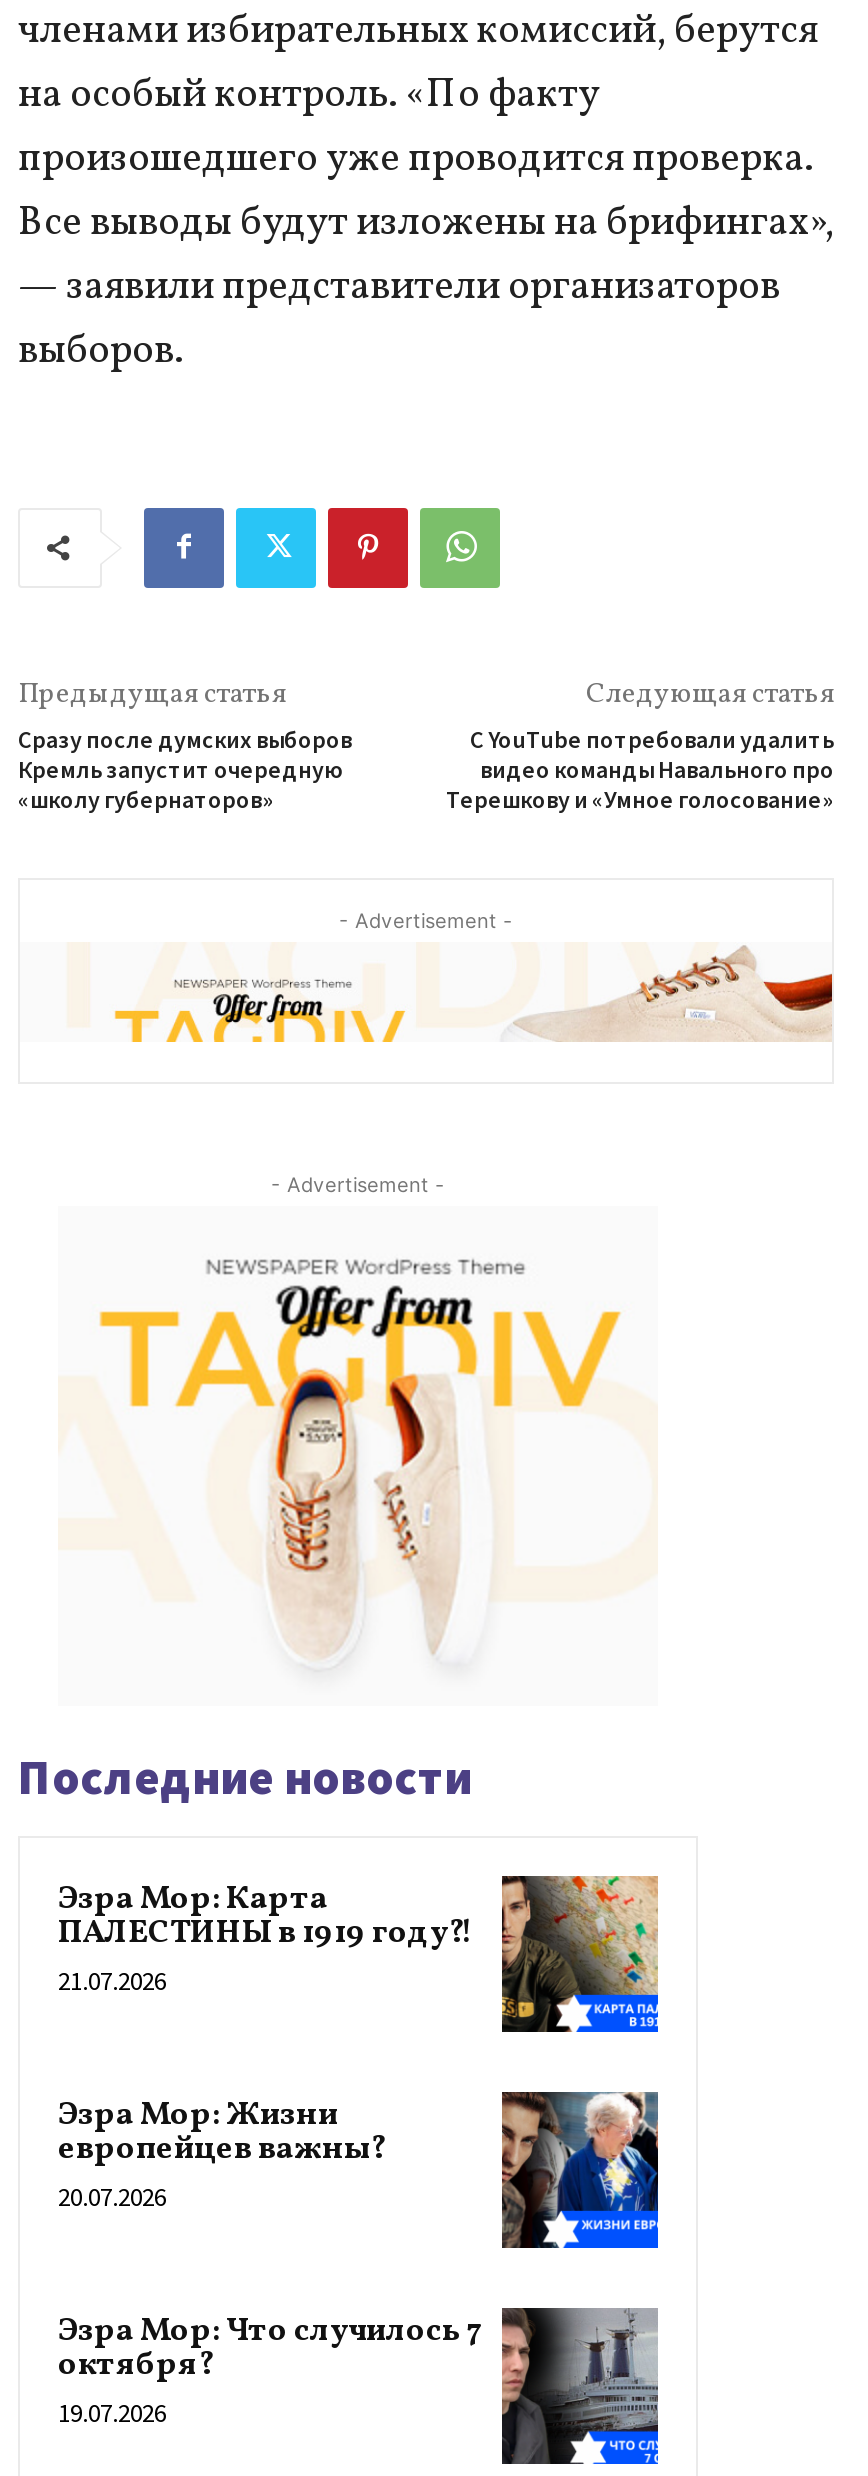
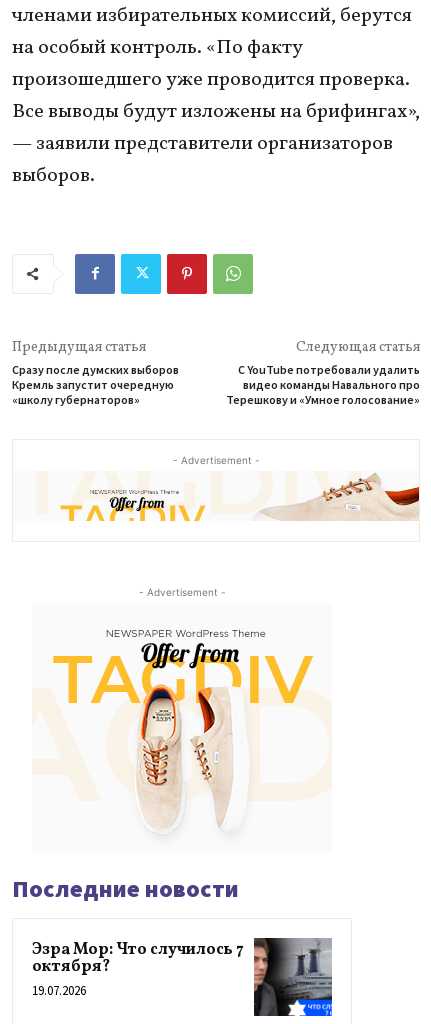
- [image]
- Эзра Мор: Карта
- ПАЛЕСТИНЫ в 1919 году?!
- 21.07.2026
- Эзра Мор: Жизни
- европейцев важны?
- 20.07.2026

- [image]
